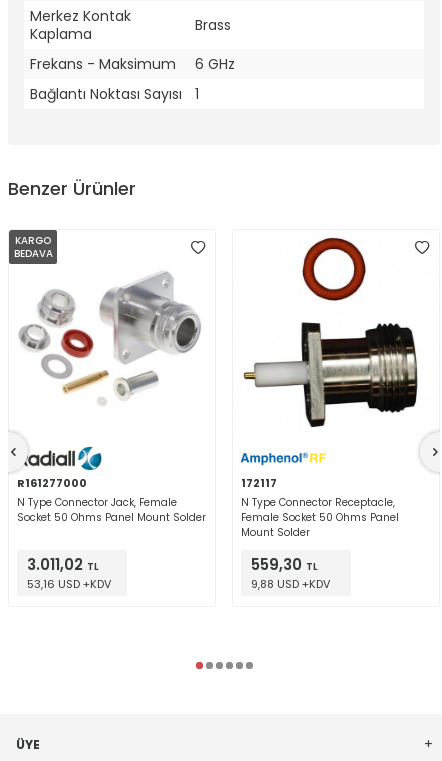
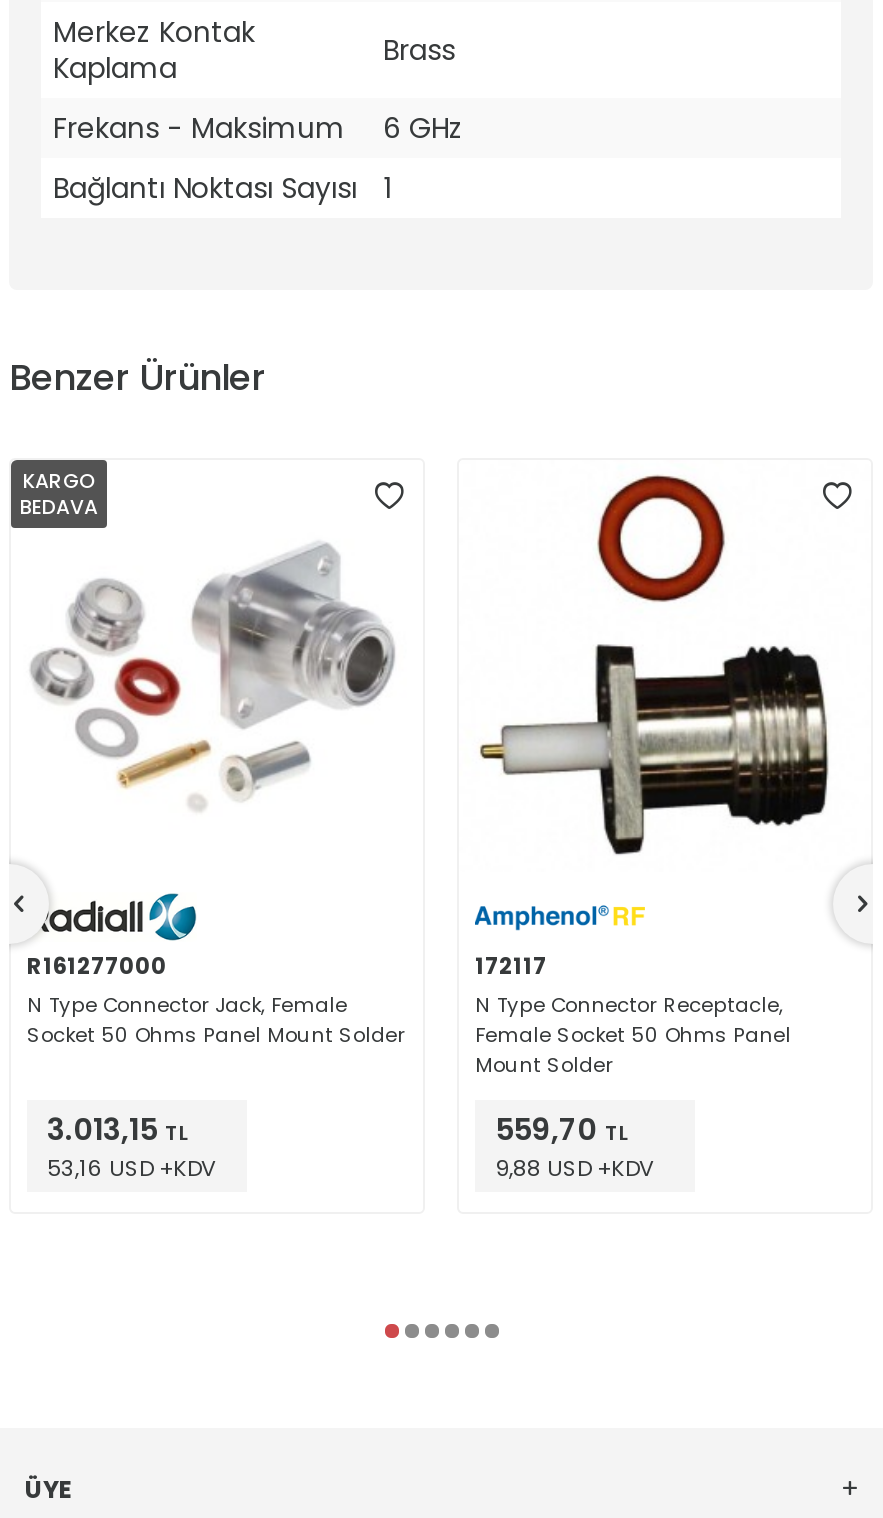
- 3.011,02 TL
+ 3.013,15 TL

- 559,30 TL
+ 559,70 TL
